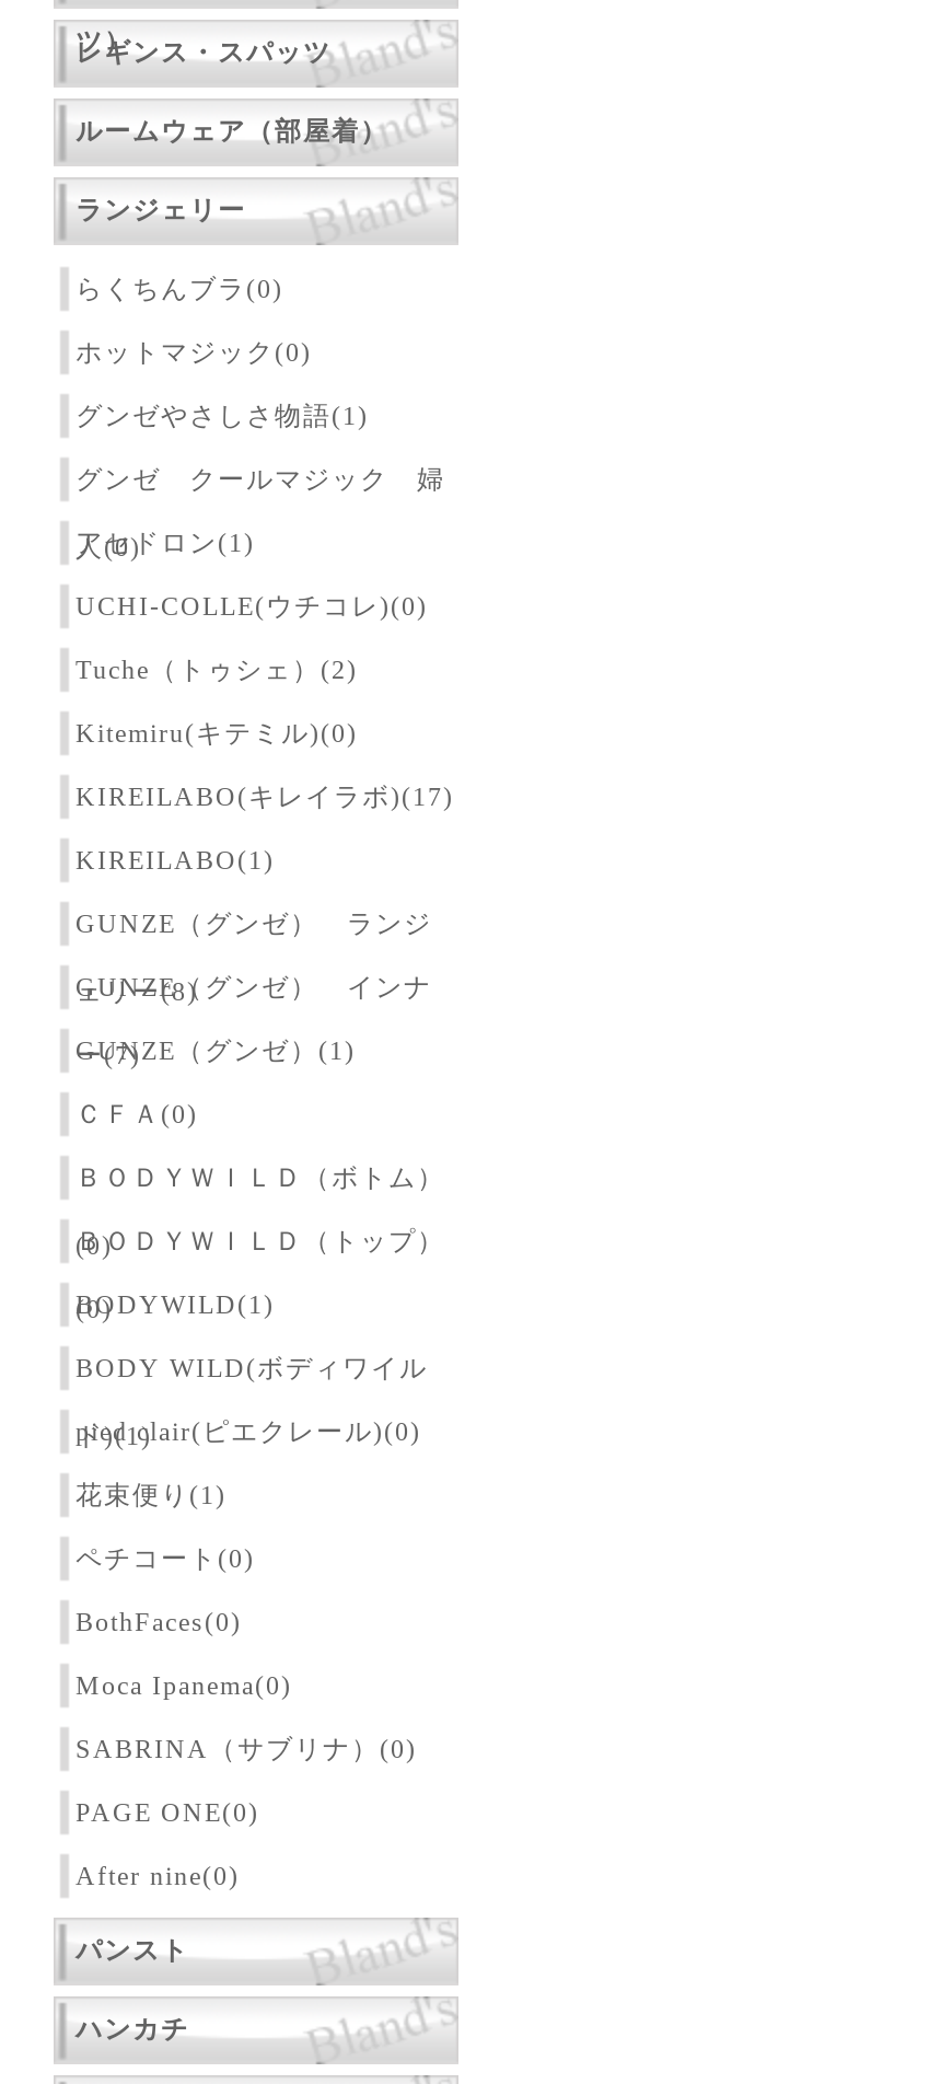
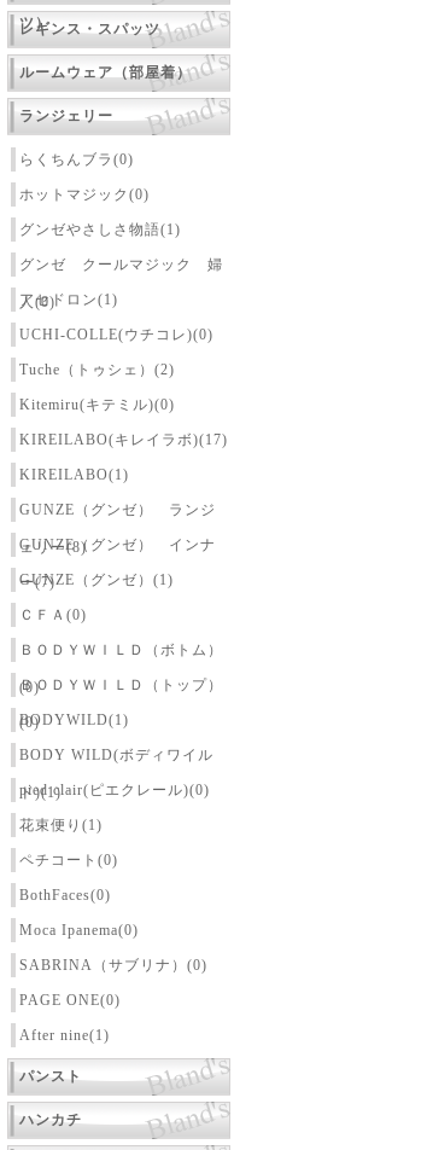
- After nine(0)
+ After nine(1)
